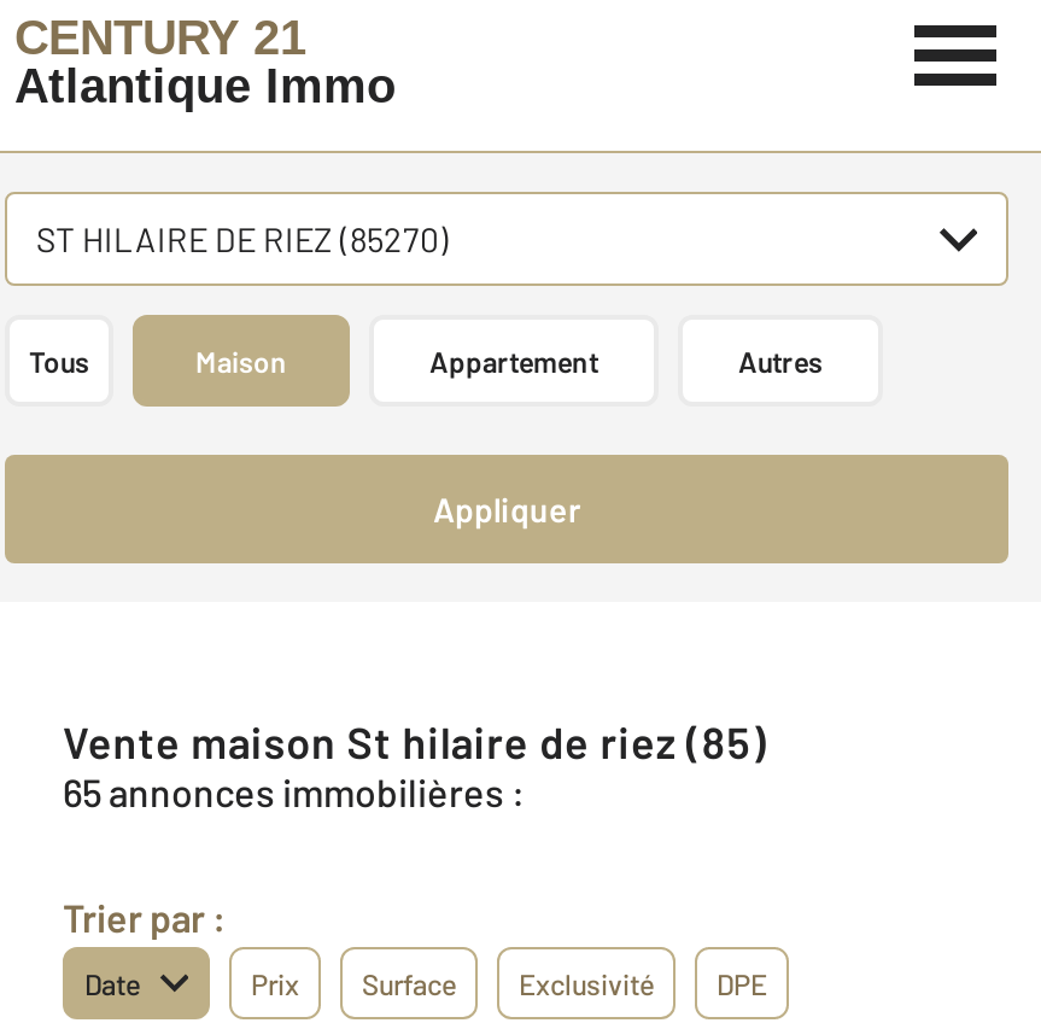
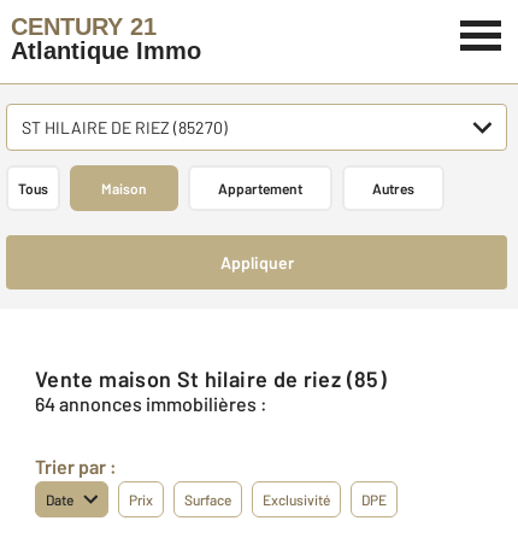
- 65 annonces immobilières :
+ 64 annonces immobilières :
